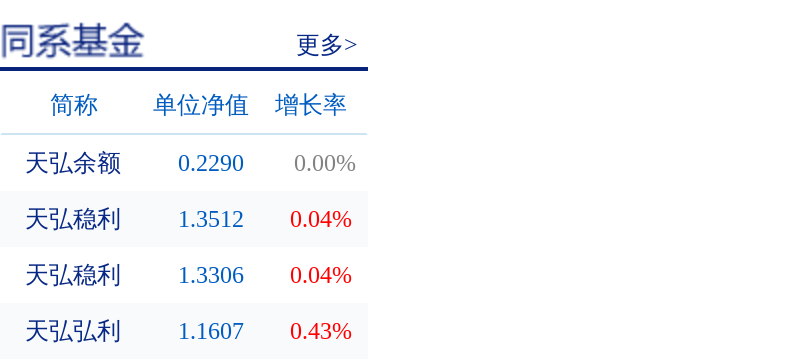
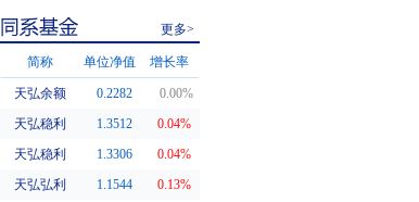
- 0.2290 0.00%
+ 0.2282 0.00%

- 1.1607
+ 1.1544

- 0.43%
+ 0.13%
